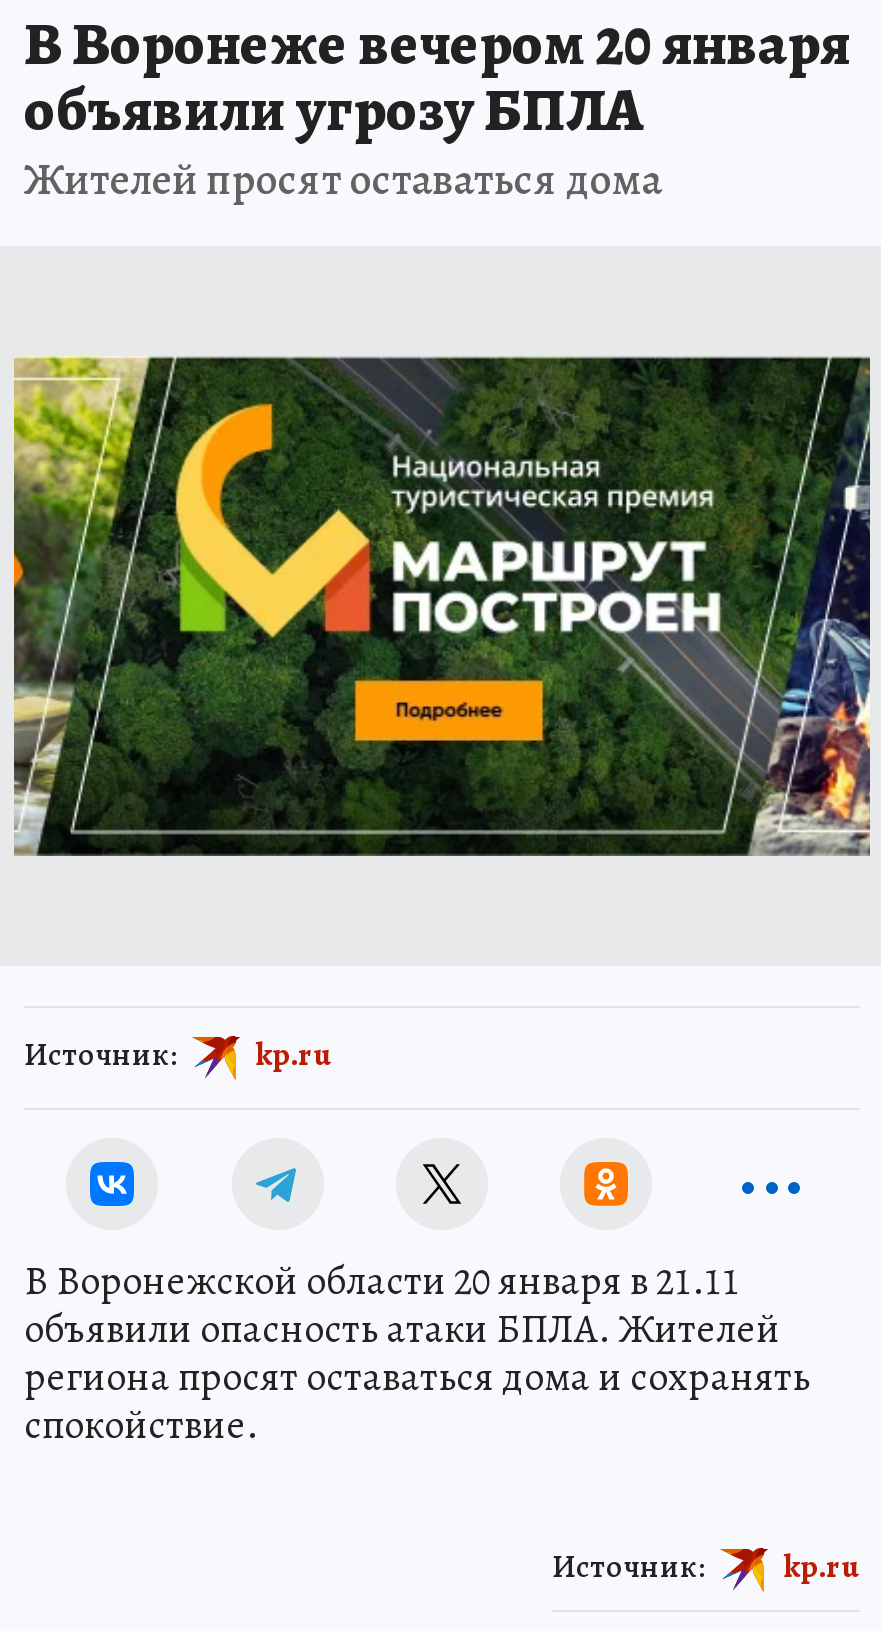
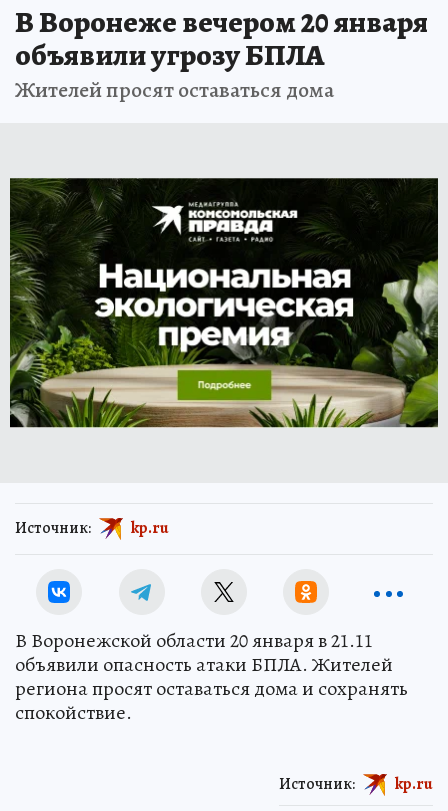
- [image]
+ [image]
